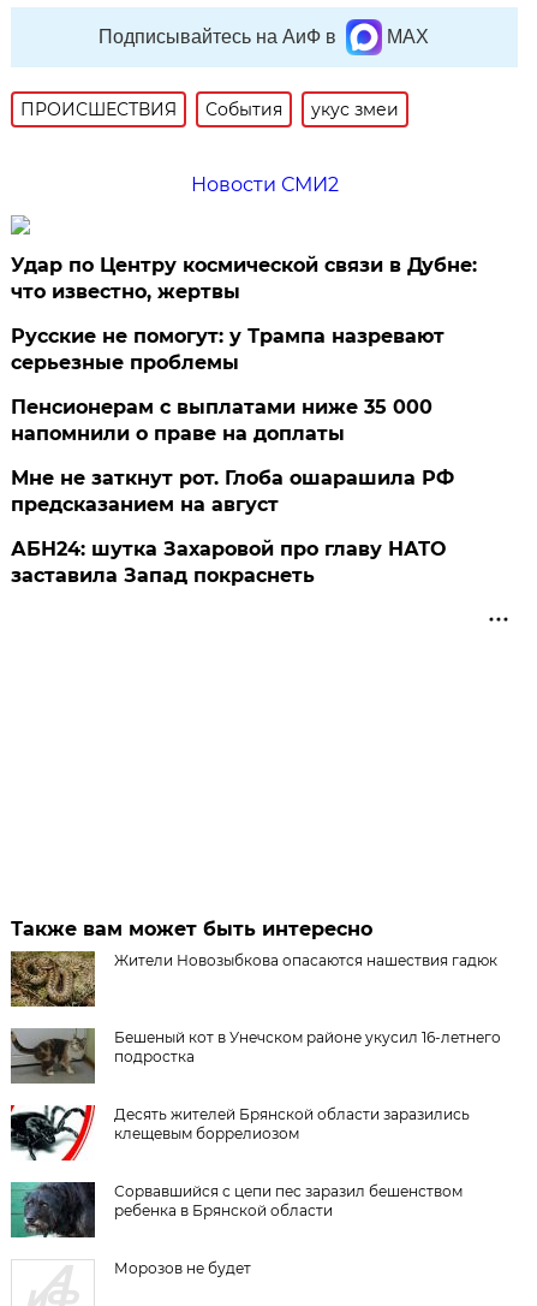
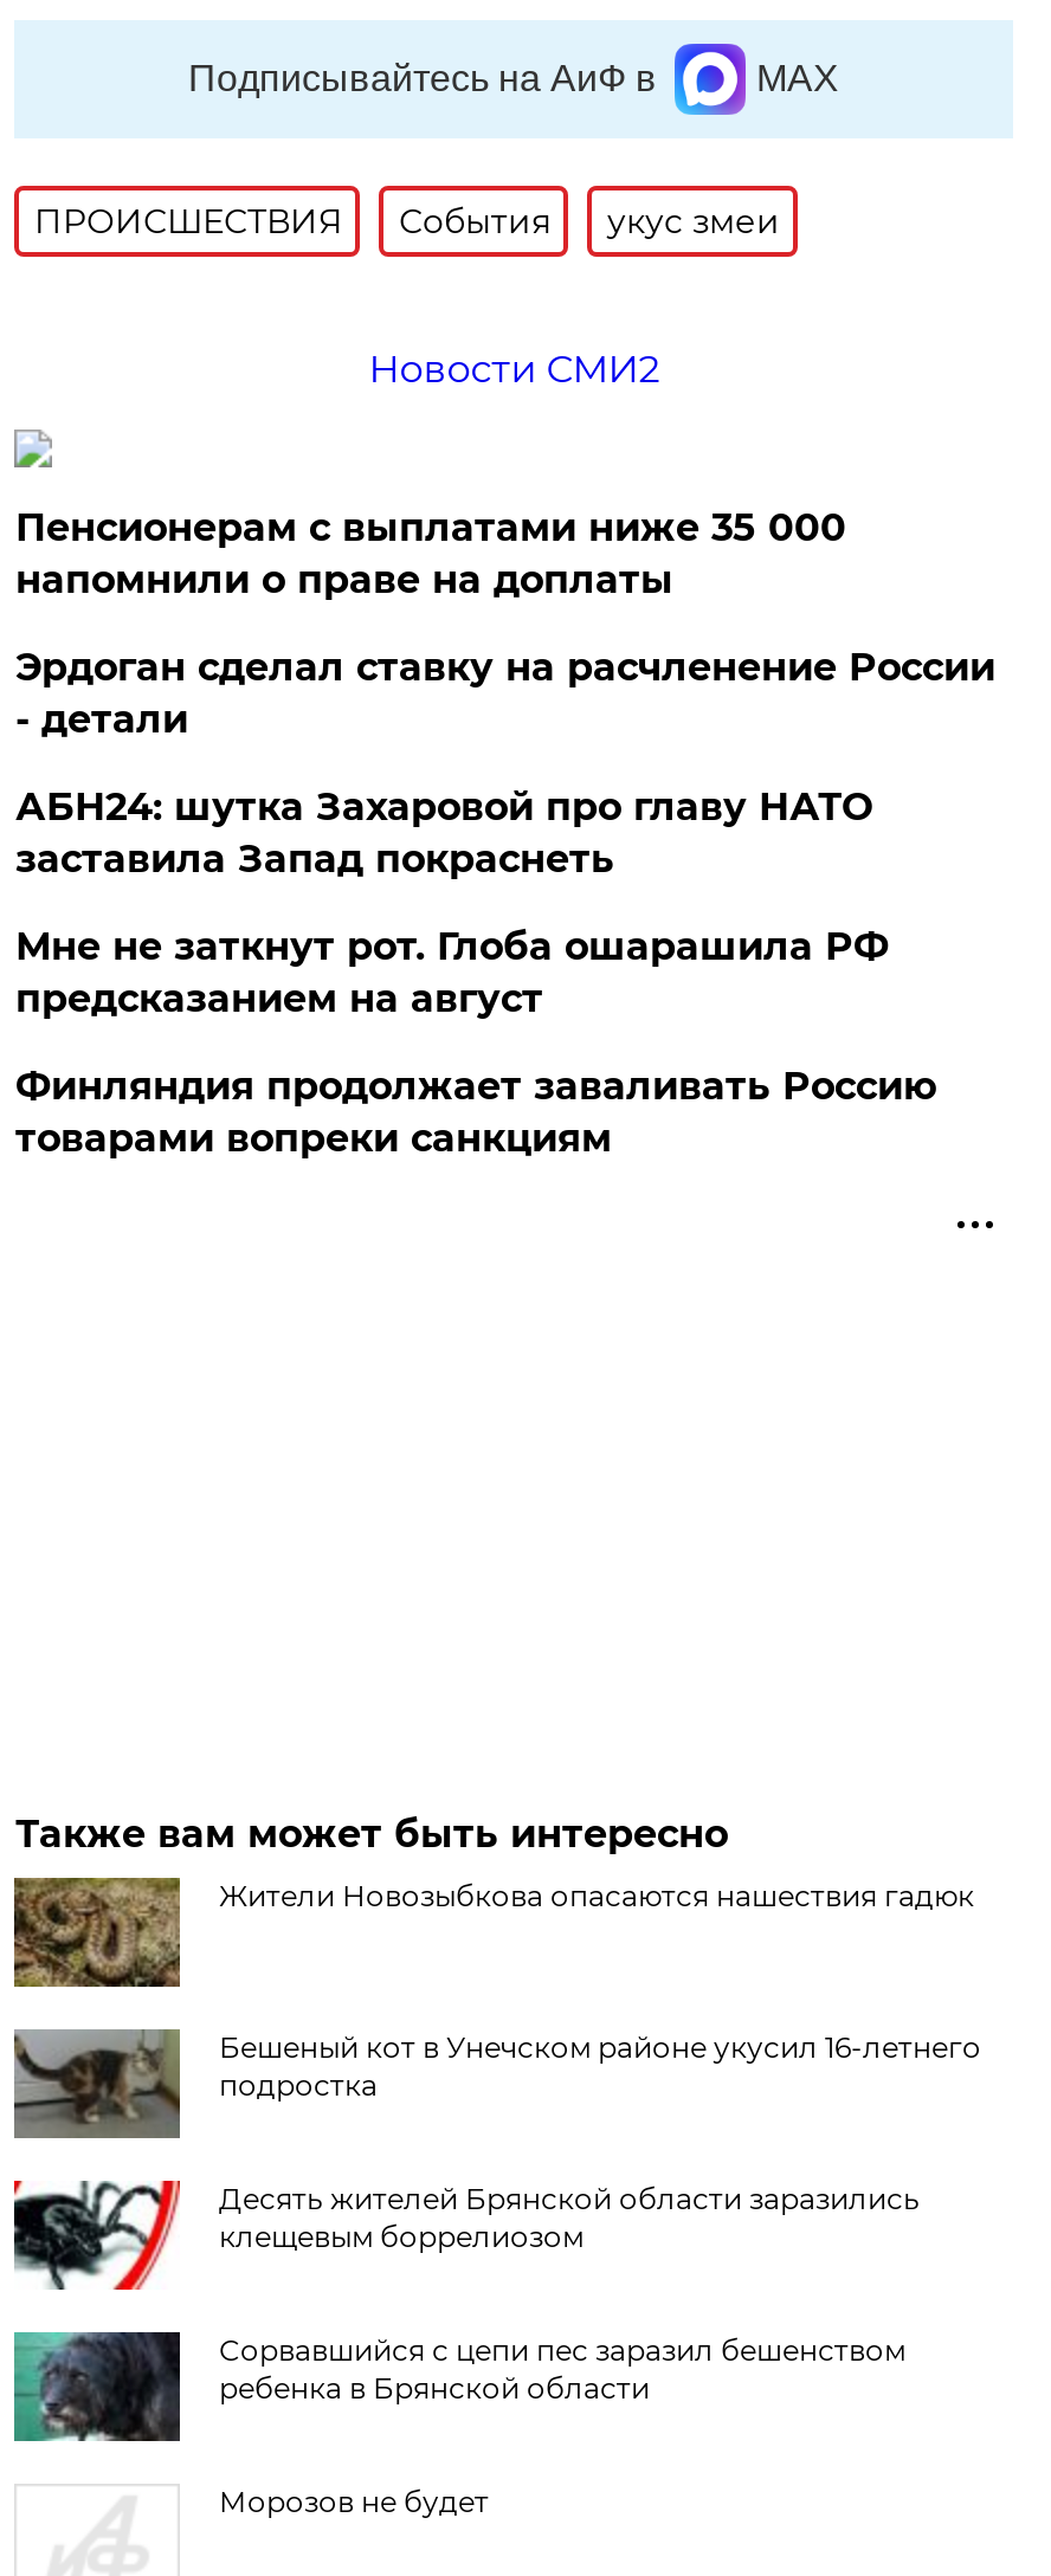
- Удар по Центру космической связи в Дубне:
- что известно, жертвы
- Русские не помогут: у Трампа назревают
- серьезные проблемы

moved up: Пенсионерам с выплатами ниже 35 000 | напомнили о праве на доплаты

+ Эрдоган сделал ставку на расчленение России
+ - детали

+ Финляндия продолжает заваливать Россию
+ товарами вопреки санкциям

moved up: АБН24: шутка Захаровой про главу НАТО | заставила Запад покраснеть
